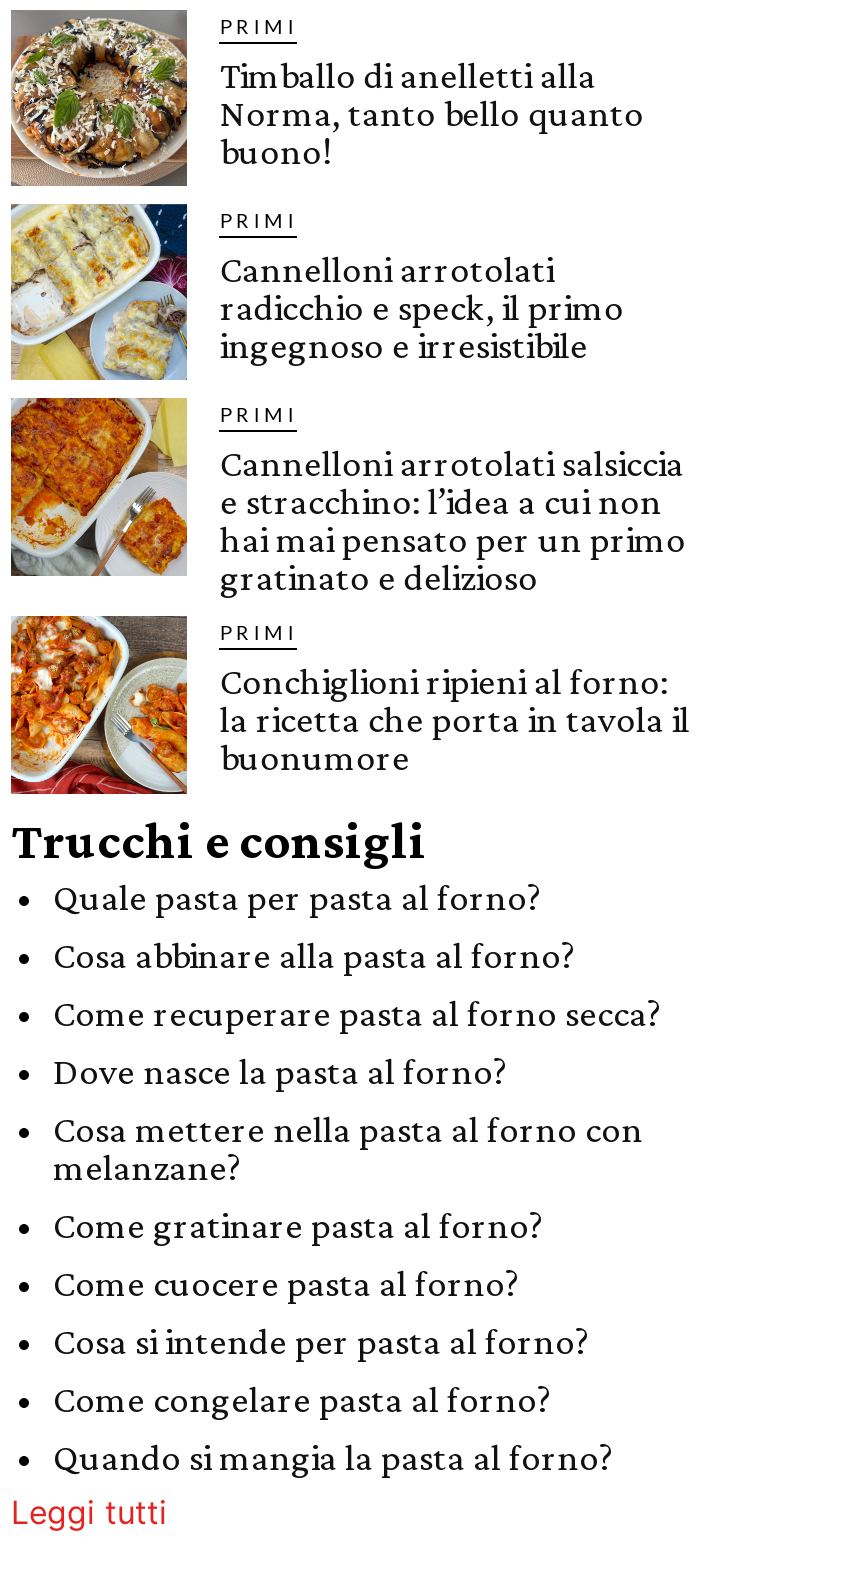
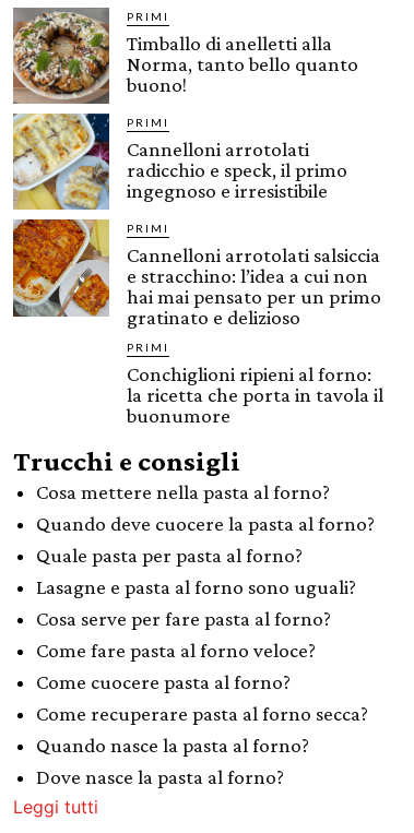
- [image]

+ Cosa mettere nella pasta al forno?
+ Quando deve cuocere la pasta al forno?

moved down: Quale pasta per pasta al forno?

- Cosa abbinare alla pasta al forno?
- Cosa mettere nella pasta al forno con
- melanzane?
- Come gratinare pasta al forno?
+ Lasagne e pasta al forno sono uguali?
+ Cosa serve per fare pasta al forno?
+ Come fare pasta al forno veloce?

moved down: Come recuperare pasta al forno secca?

moved down: Dove nasce la pasta al forno?

- Cosa si intende per pasta al forno?
- Come congelare pasta al forno?
- Quando si mangia la pasta al forno?
+ Quando nasce la pasta al forno?
